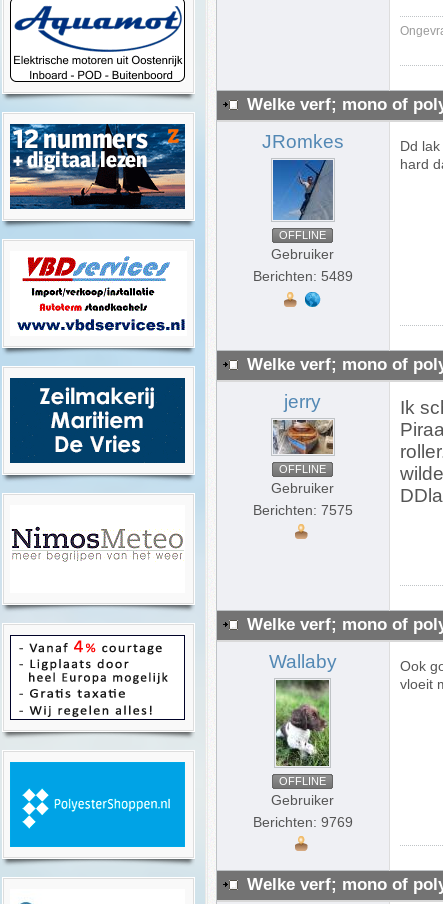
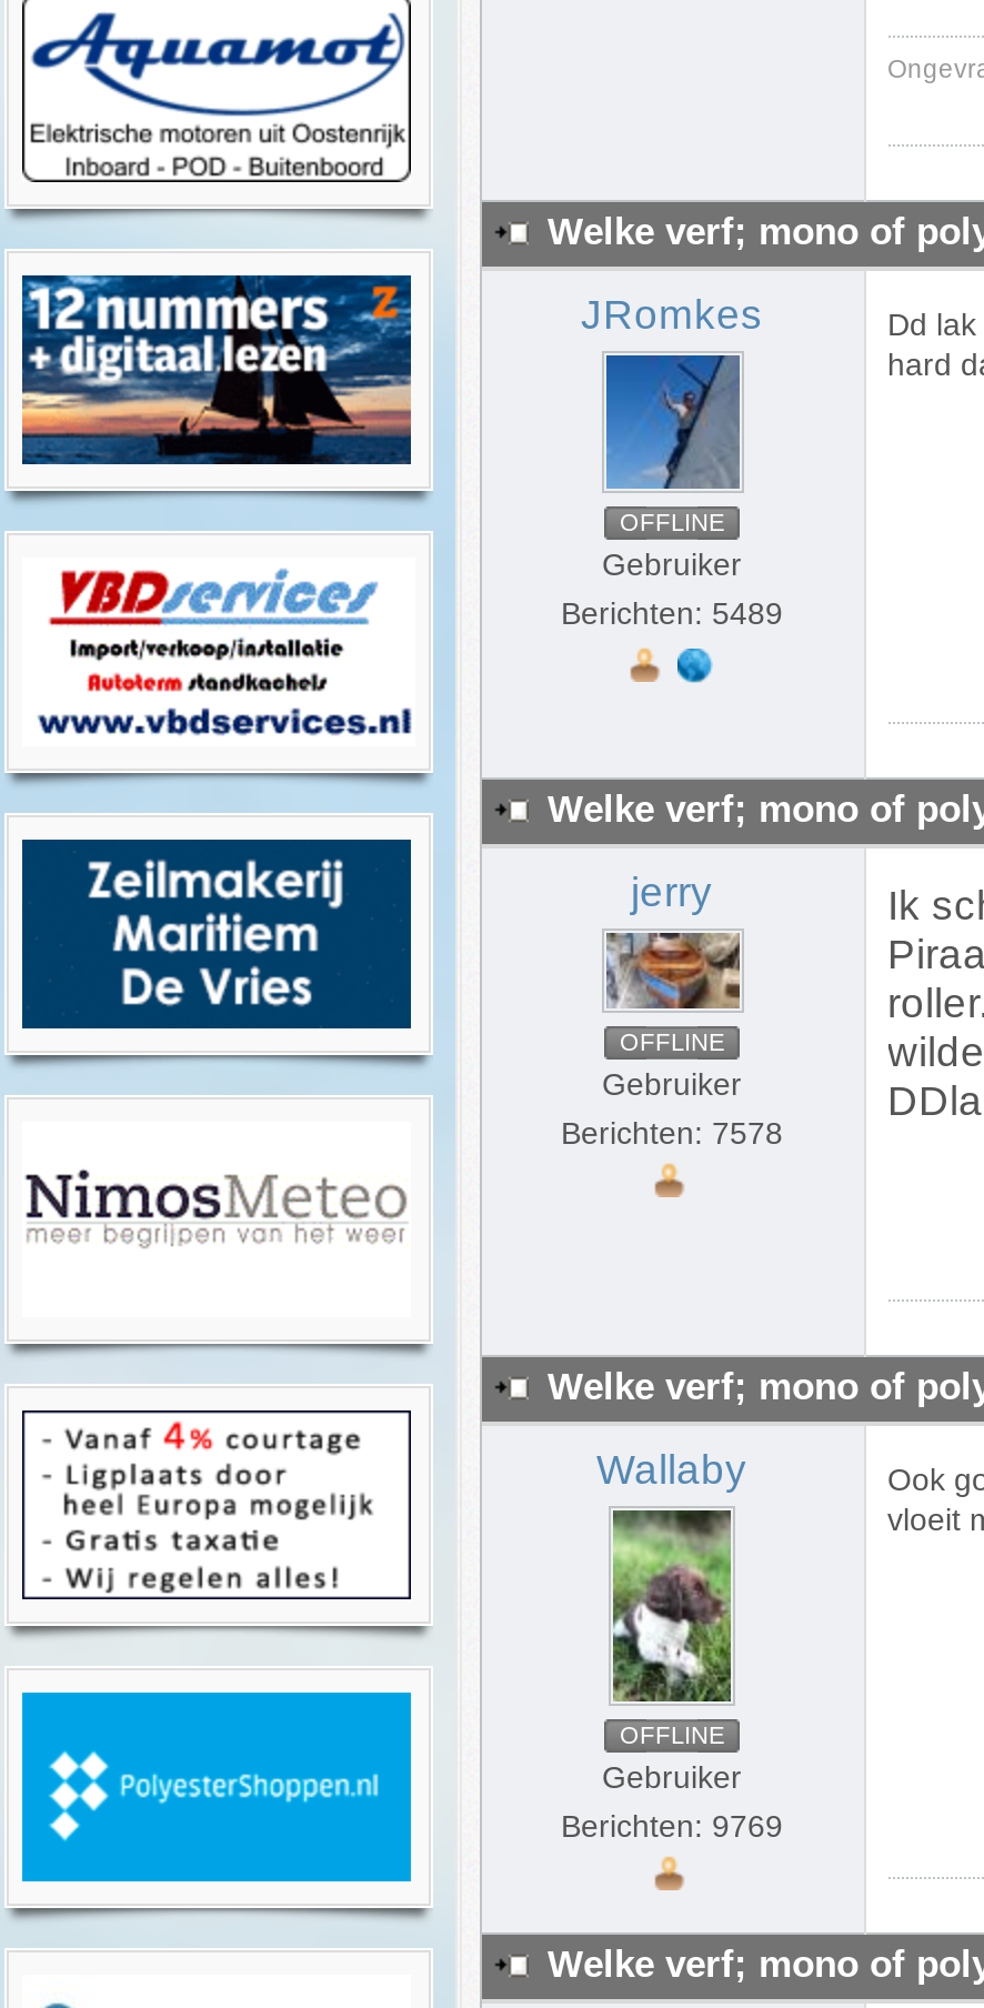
- Berichten: 7575
+ Berichten: 7578
